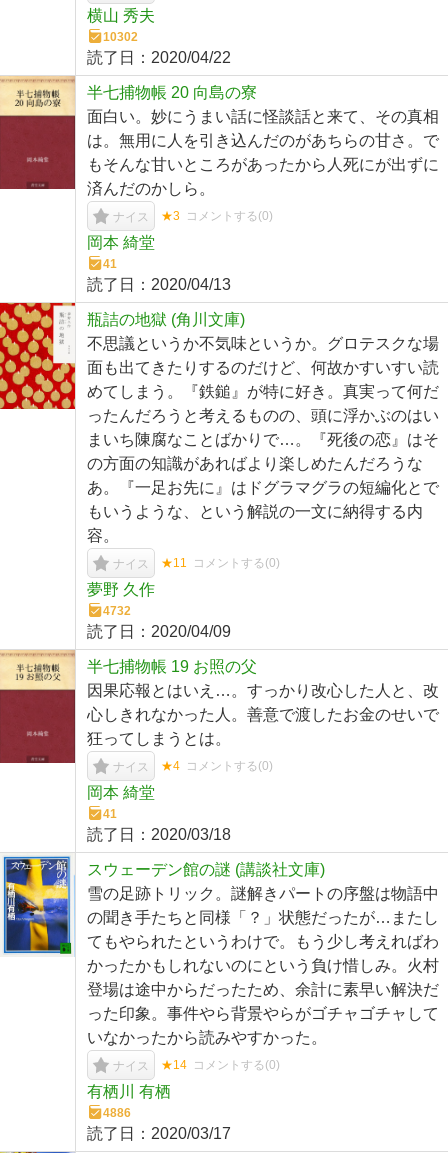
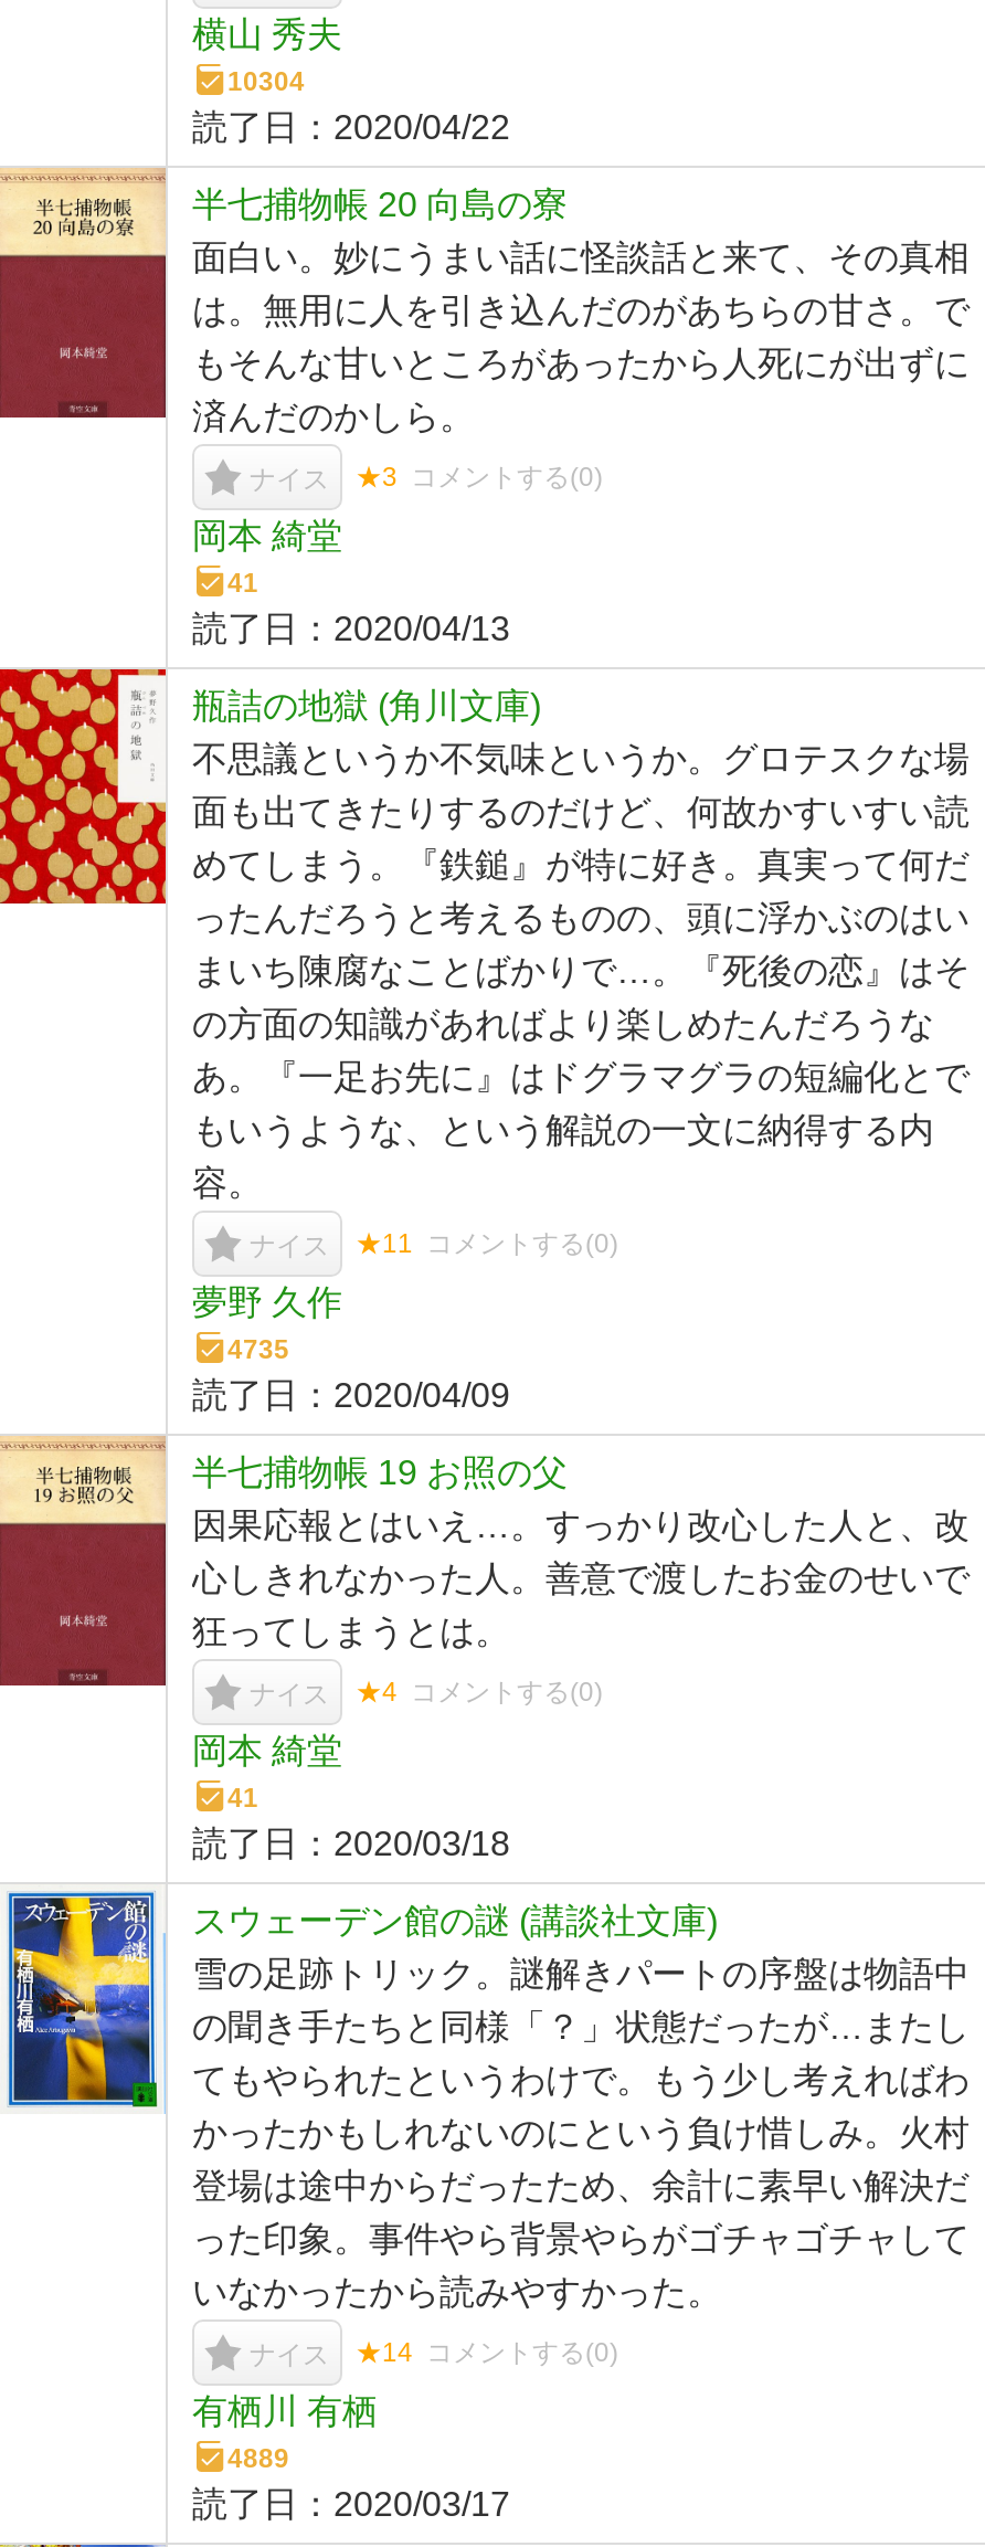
- 10302
+ 10304

- 4732
+ 4735

- 4886
+ 4889
